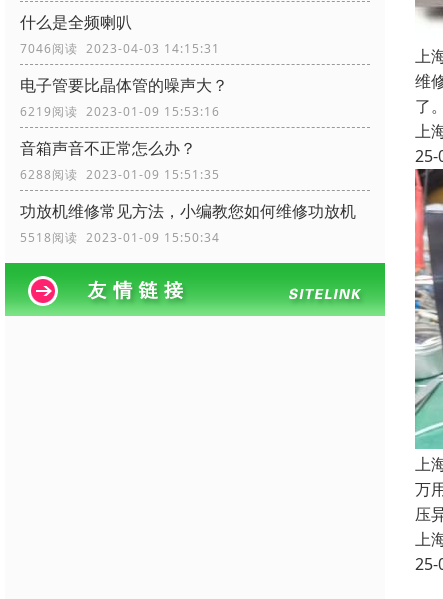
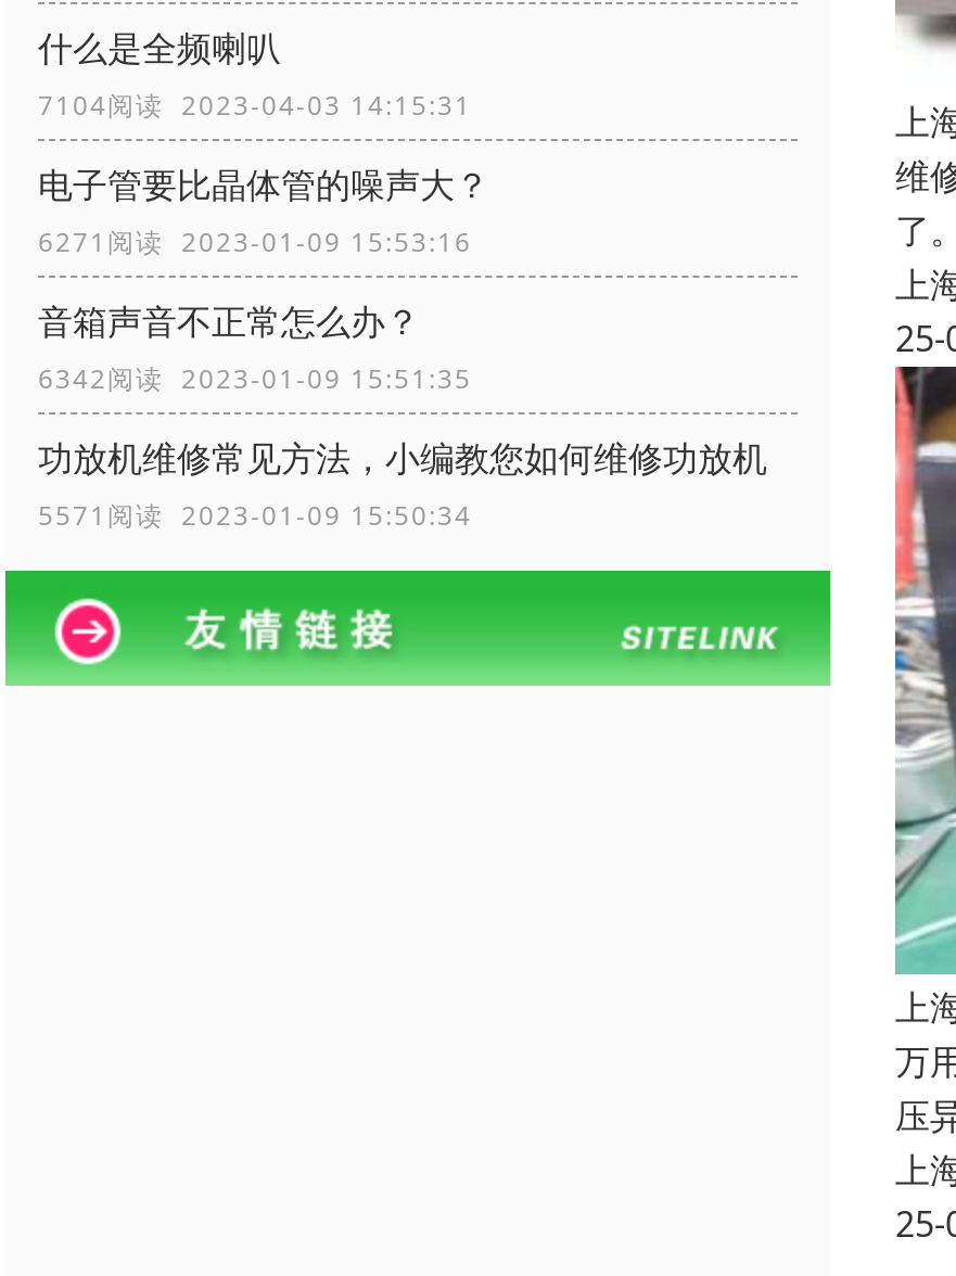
- 7046阅读 2023-04-03 14:15:31
+ 7104阅读 2023-04-03 14:15:31

- 6219阅读 2023-01-09 15:53:16
+ 6271阅读 2023-01-09 15:53:16

- 6288阅读 2023-01-09 15:51:35
+ 6342阅读 2023-01-09 15:51:35

- 5518阅读 2023-01-09 15:50:34
+ 5571阅读 2023-01-09 15:50:34
